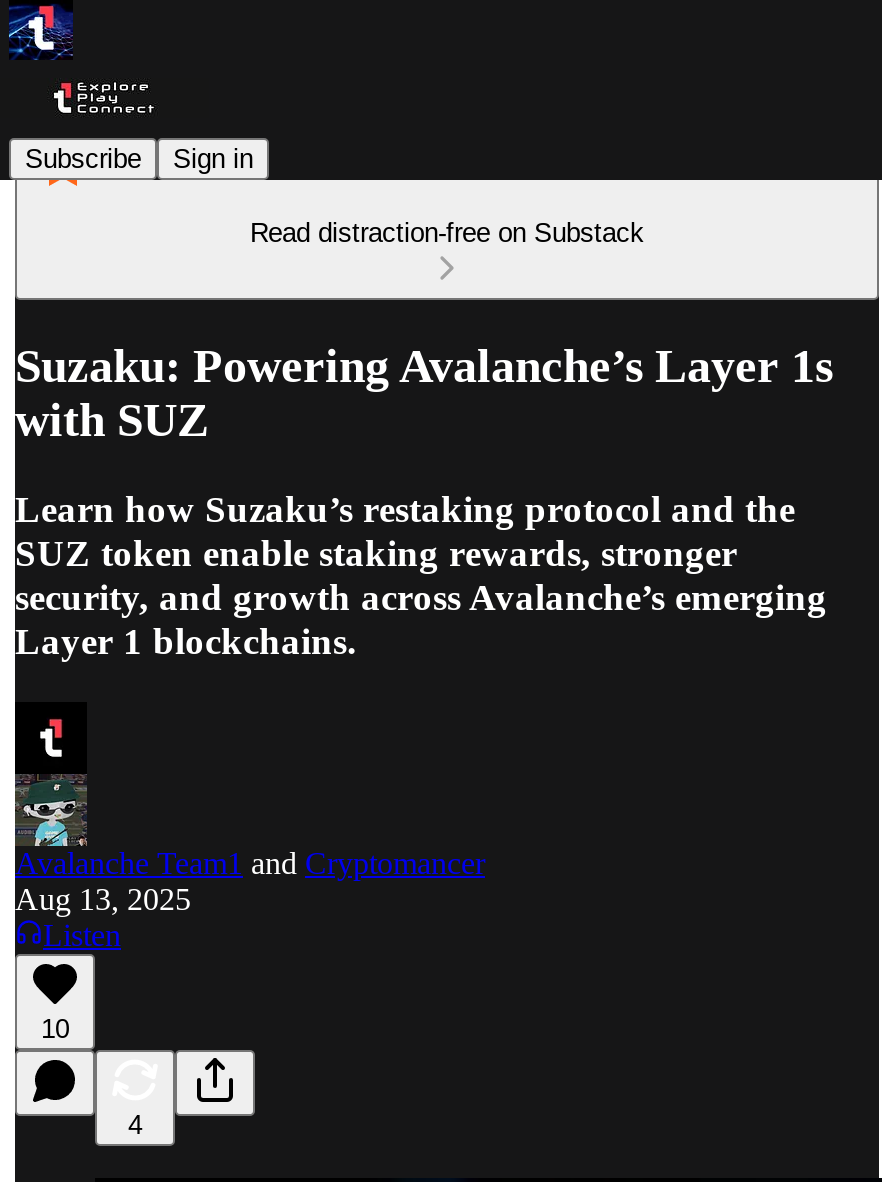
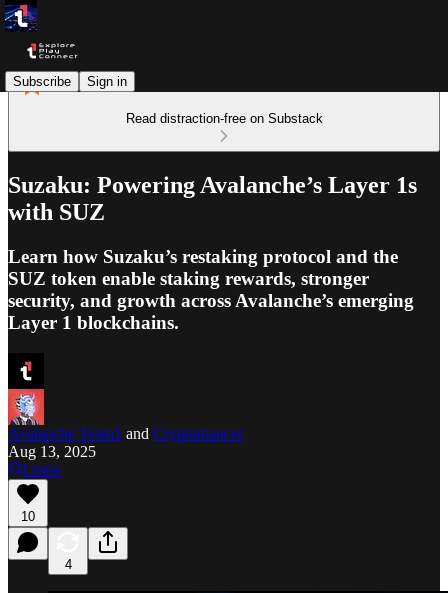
- [image]
+ [image]
